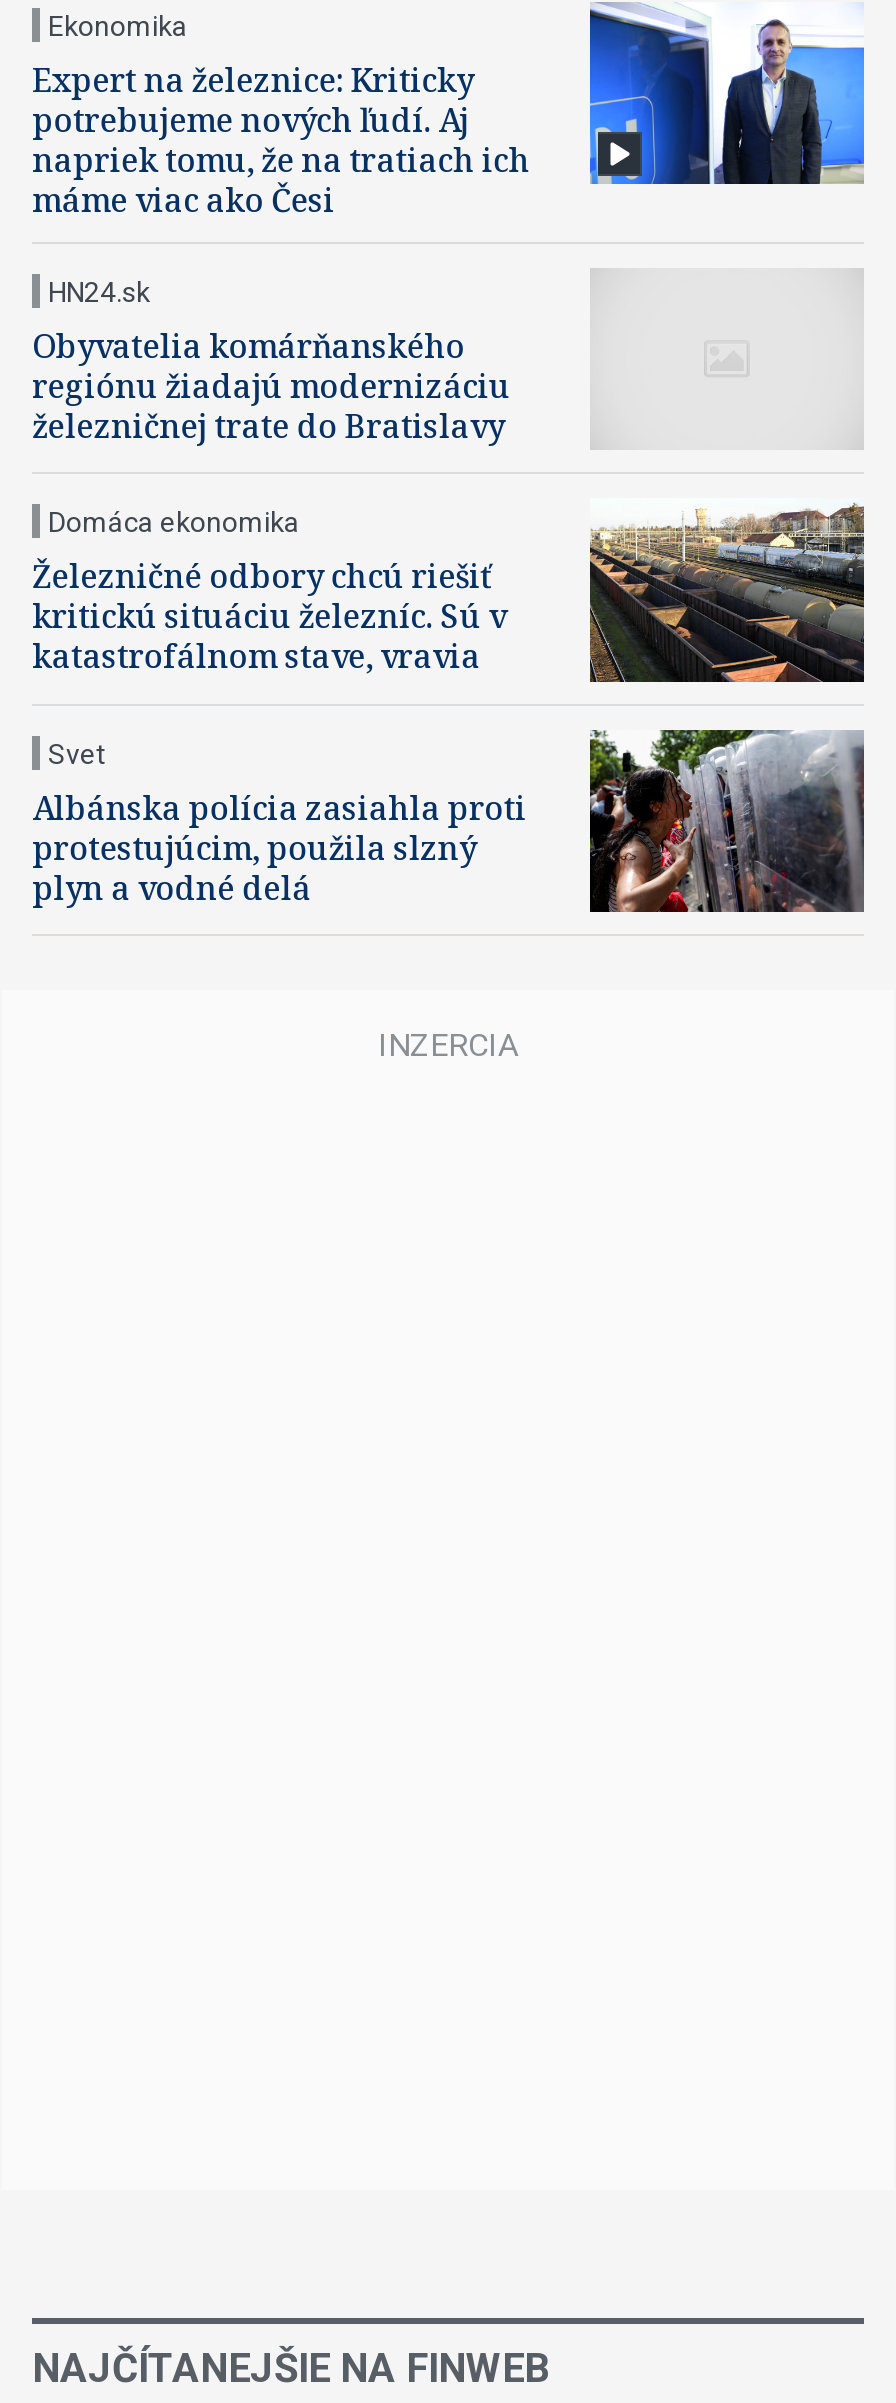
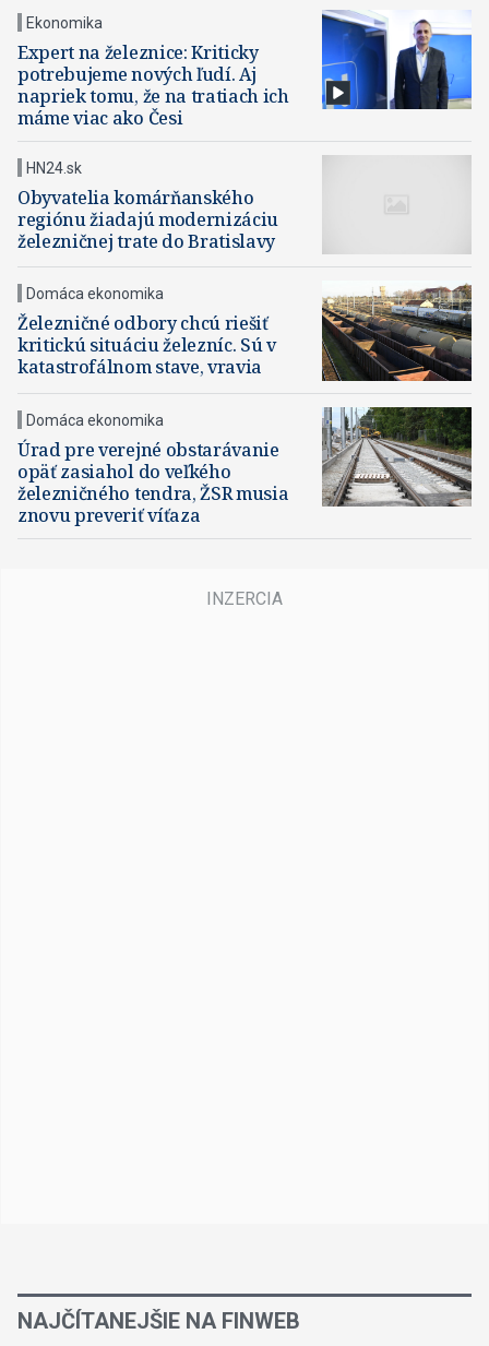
- [image]
- Albánska polícia zasiahla proti
- protestujúcim, použila slzný
- plyn a vodné delá
+ [image]
+ Úrad pre verejné obstarávanie
+ opäť zasiahol do veľkého
+ železničného tendra, ŽSR musia
+ znovu preveriť víťaza

- Svet
+ Domáca ekonomika
